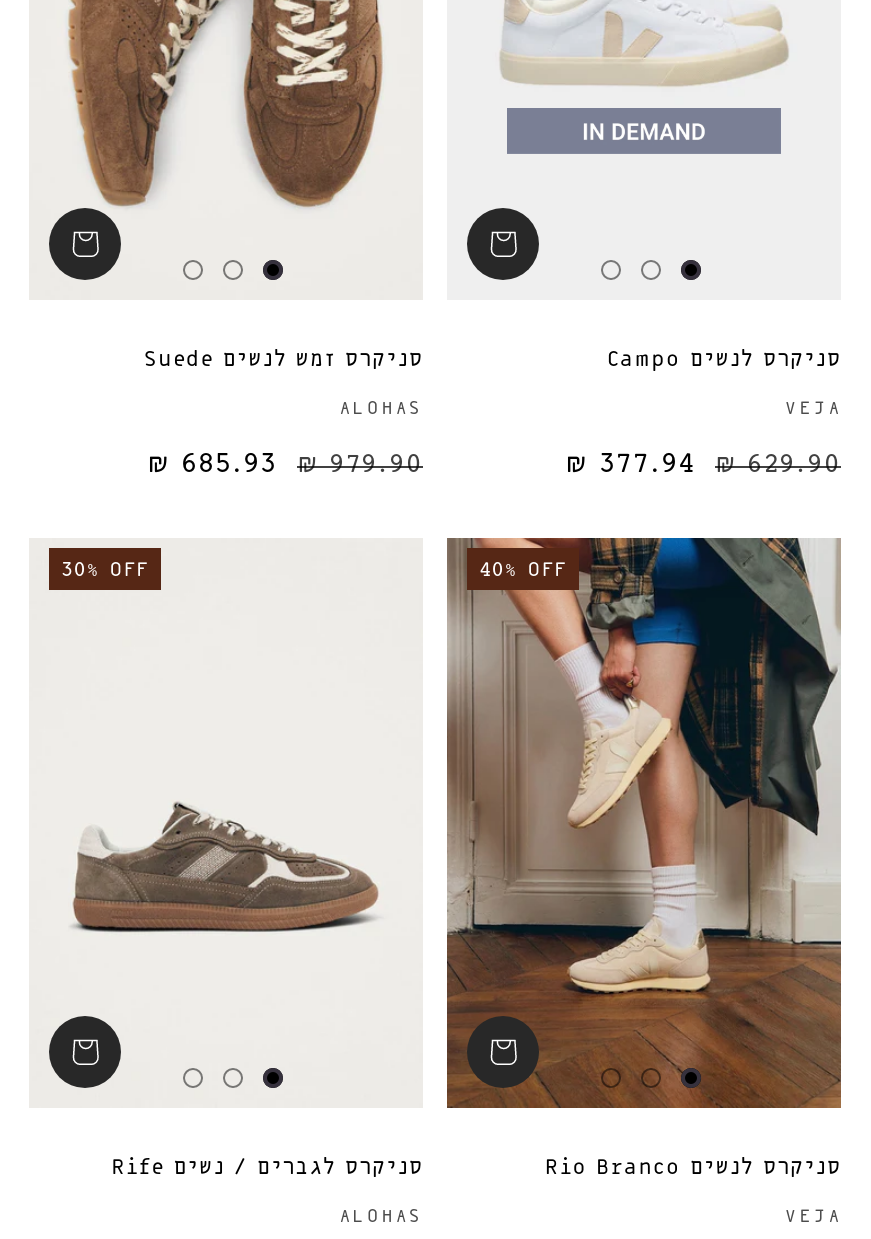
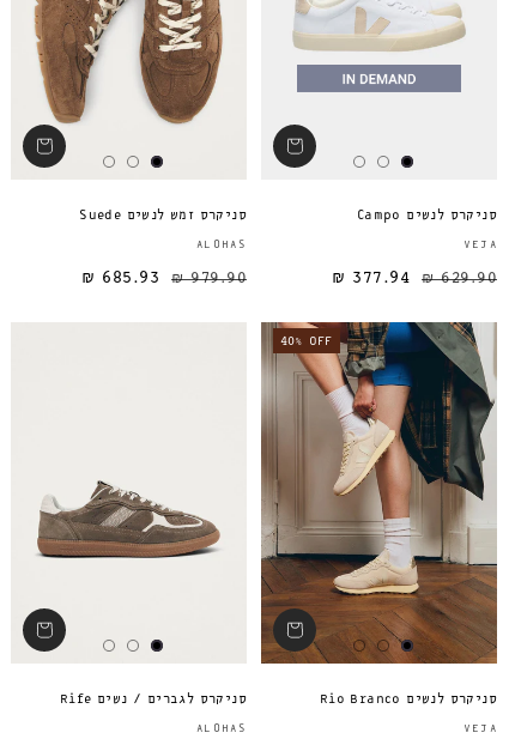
- 30% OFF
